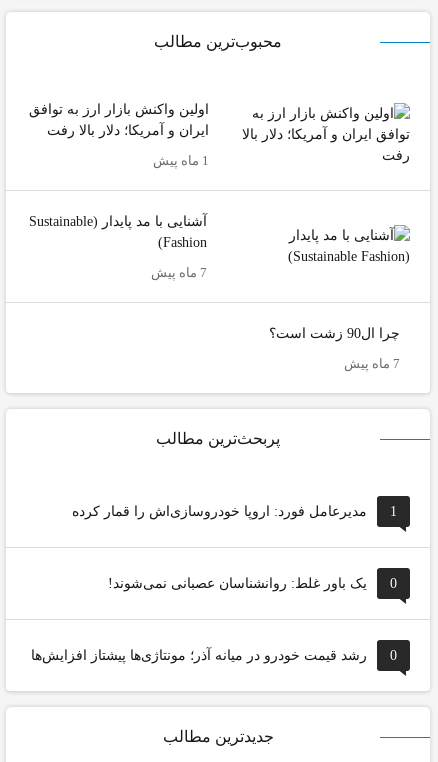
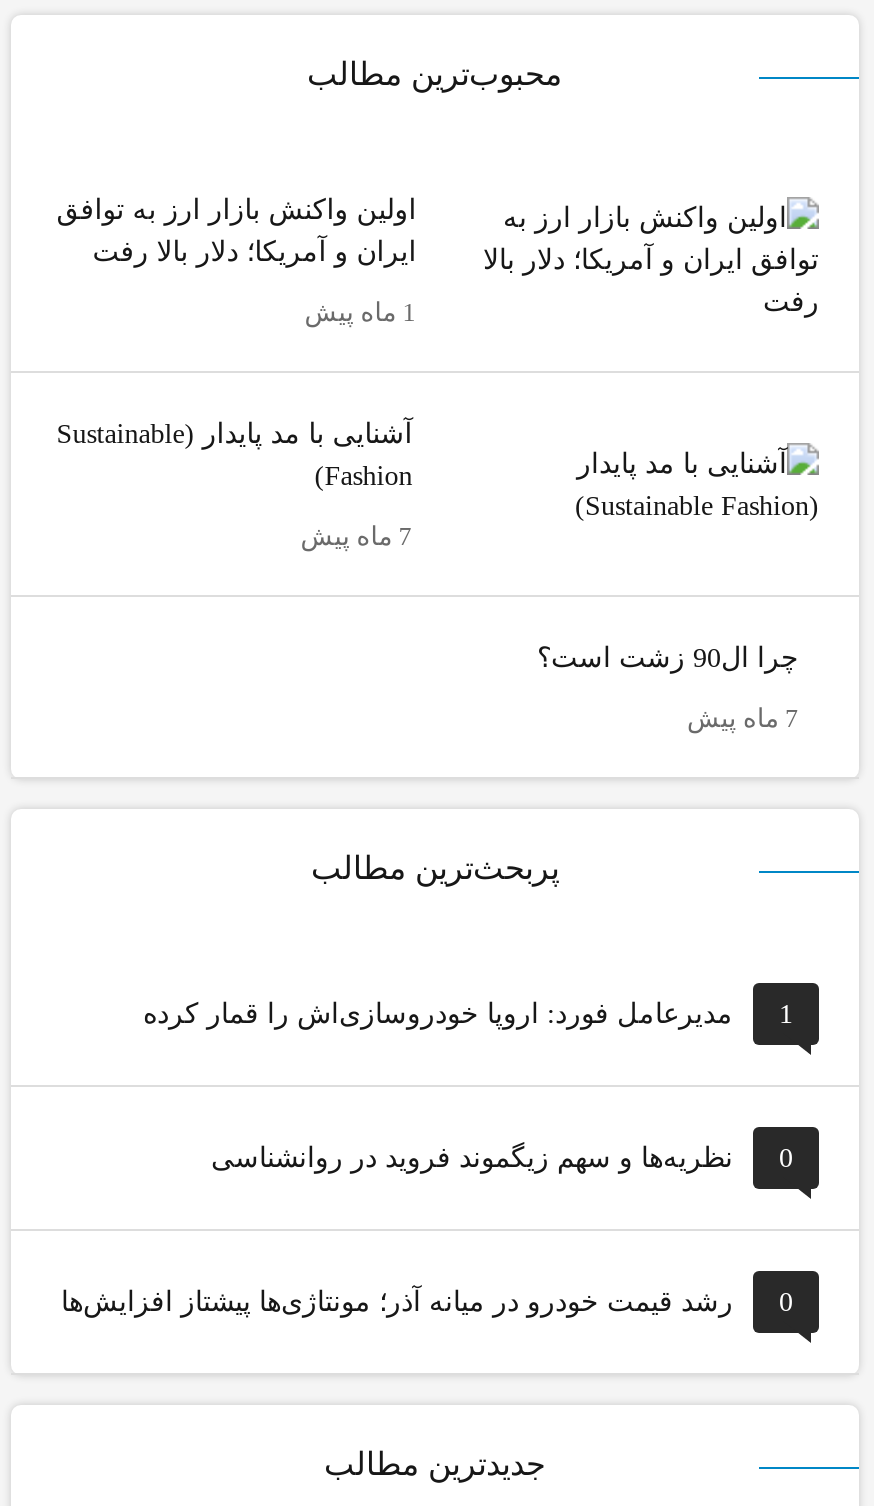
- یک باور غلط: روانشناسان عصبانی نمی‌شوند!
+ نظریه‌ها و سهم زیگموند فروید در روانشناسی
